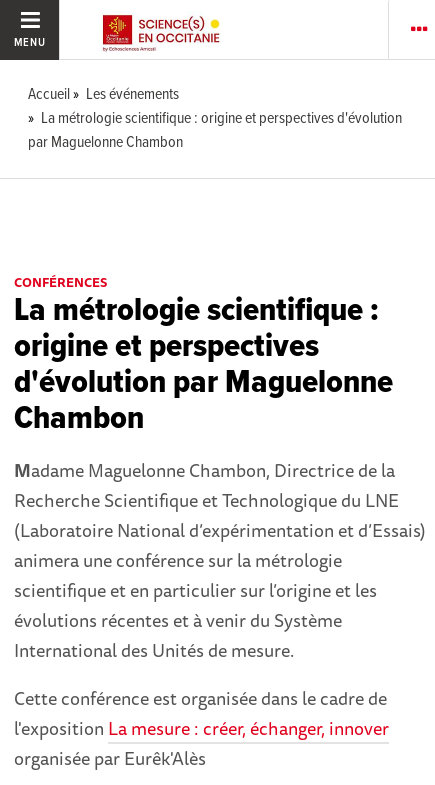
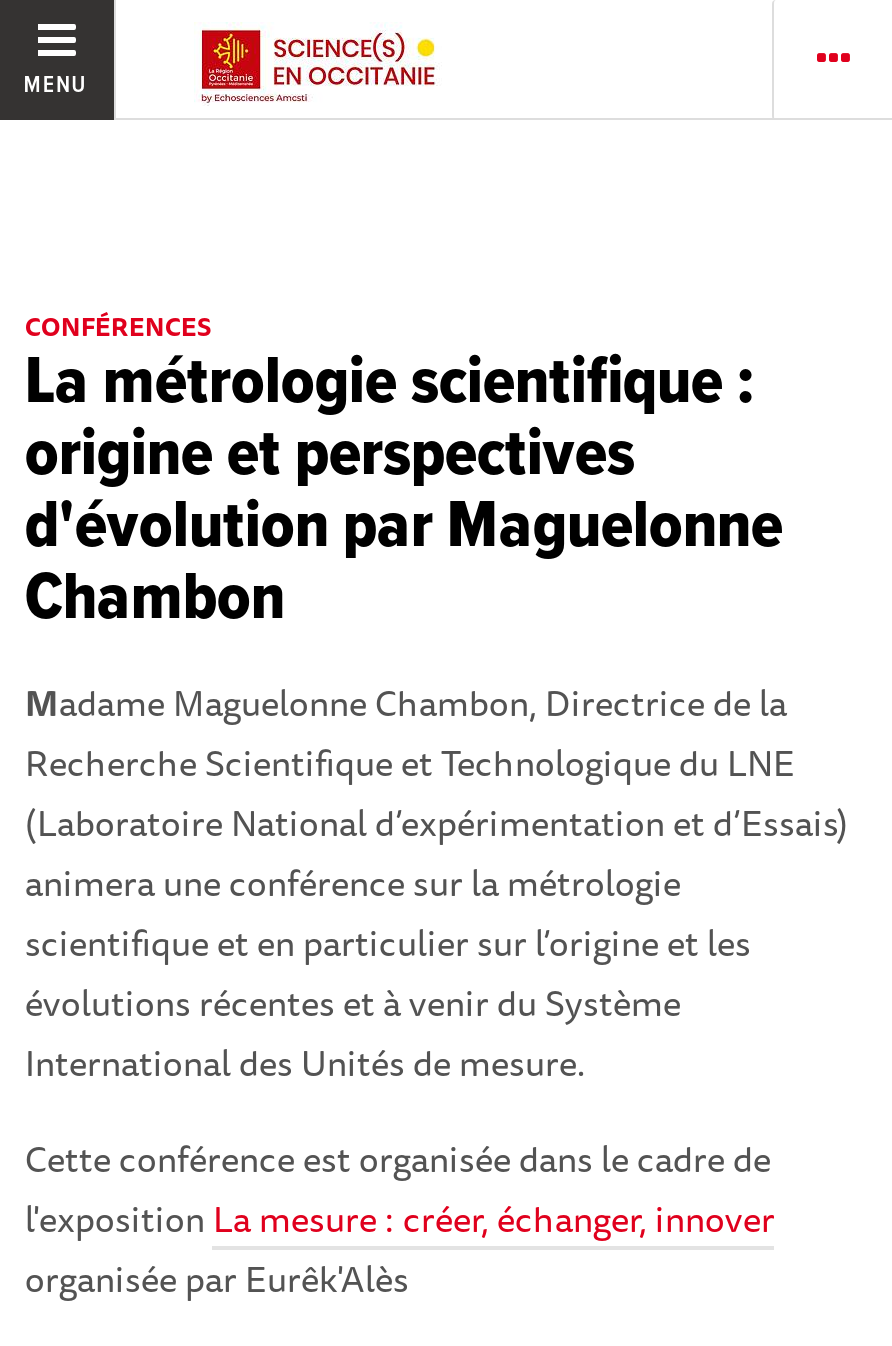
- Accueil
- Les événements
- La métrologie scientifique : origine et perspectives d'évolution
- par Maguelonne Chambon
